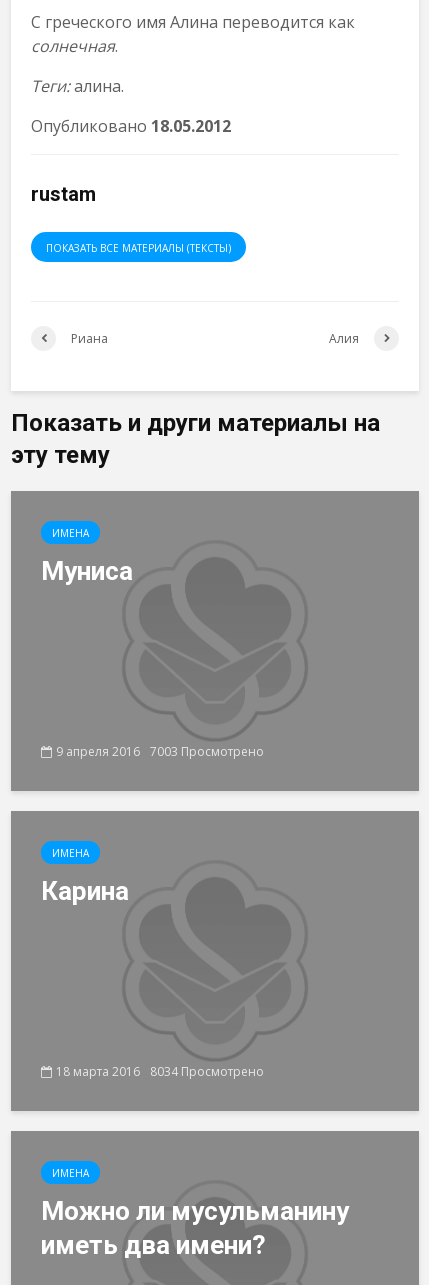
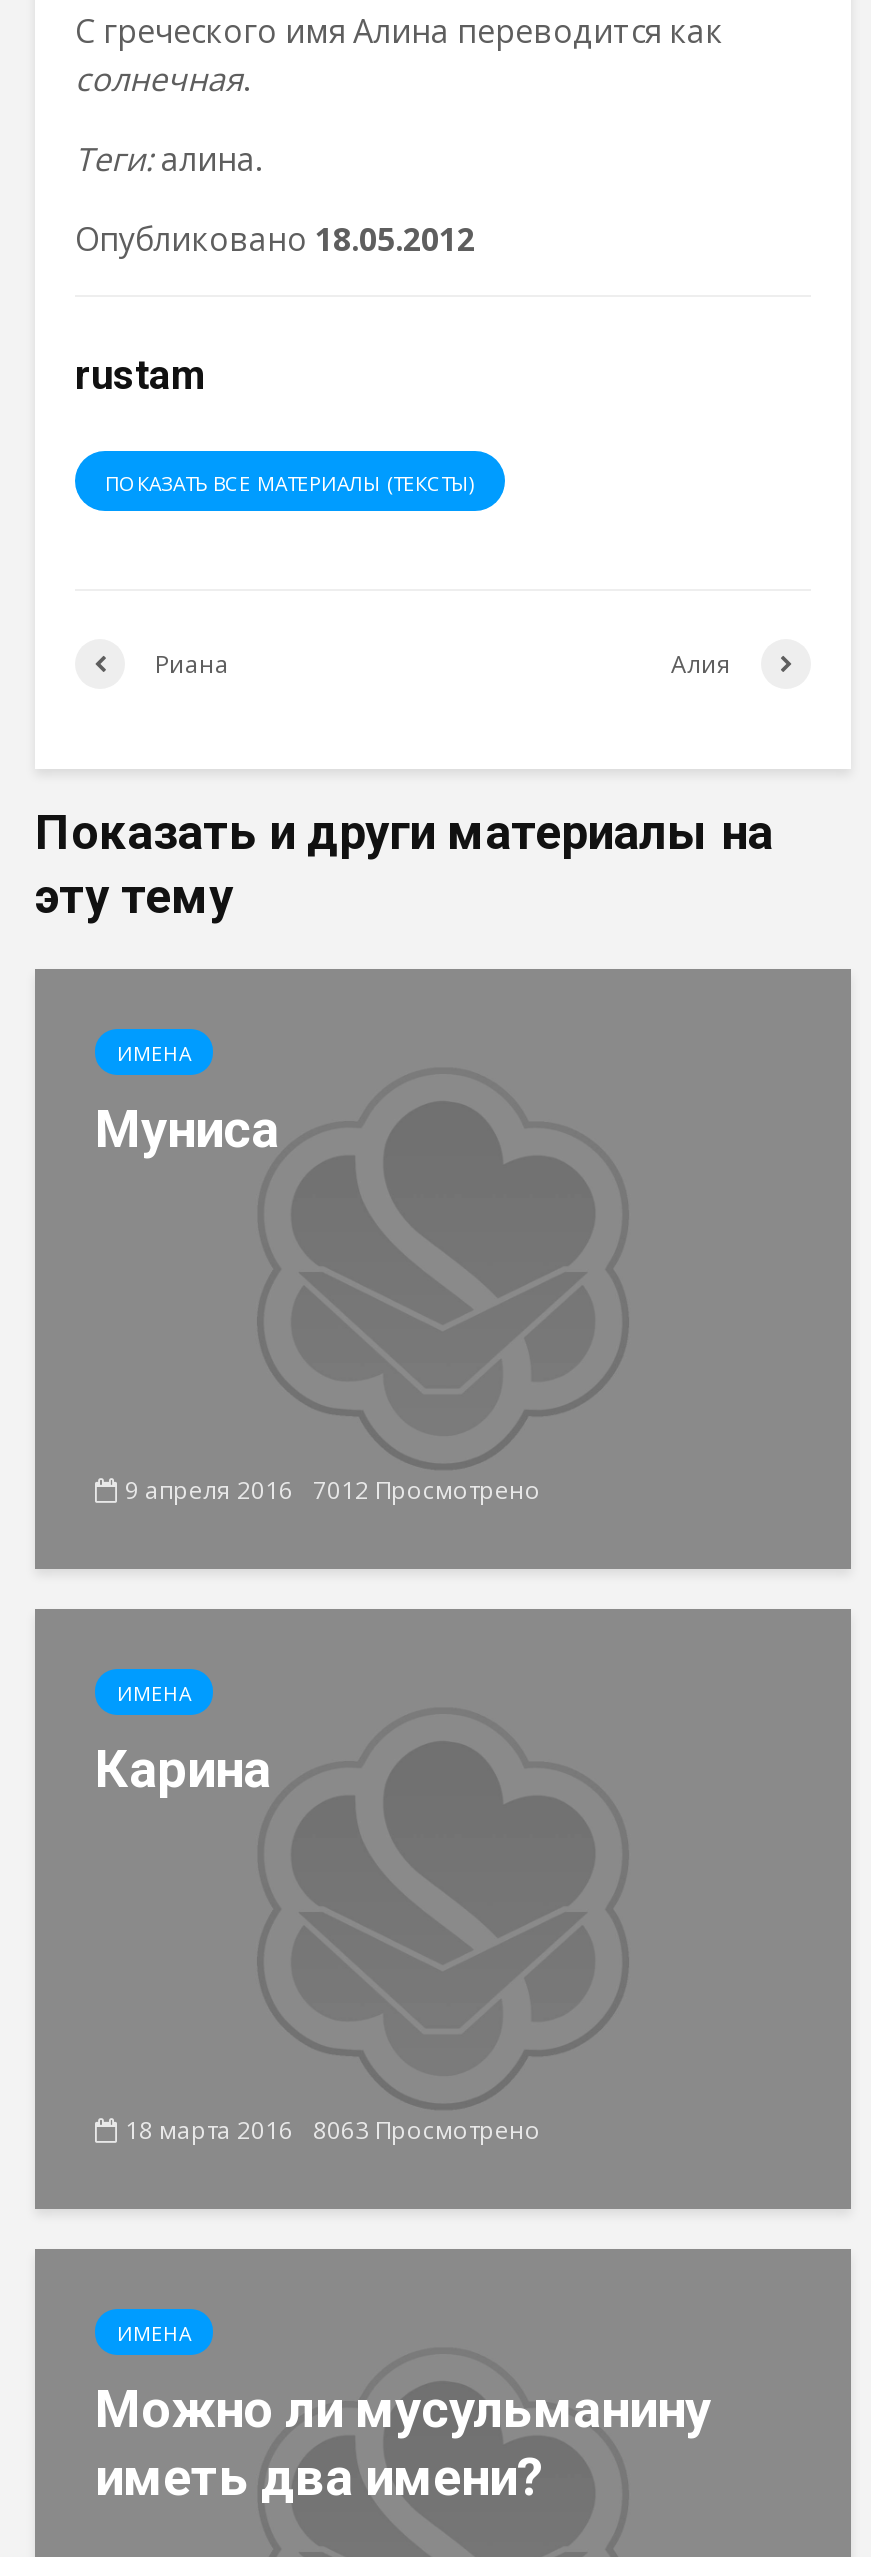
- 9 апреля 2016 7003 Просмотрено
+ 9 апреля 2016 7012 Просмотрено

- 18 марта 2016 8034 Просмотрено
+ 18 марта 2016 8063 Просмотрено
